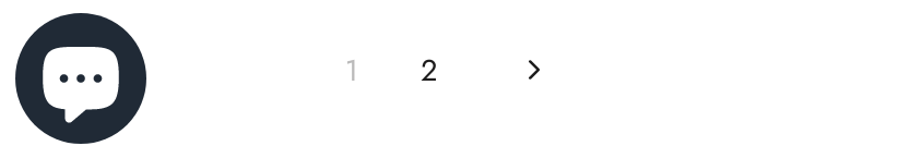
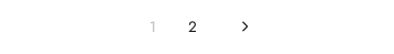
- [image]
